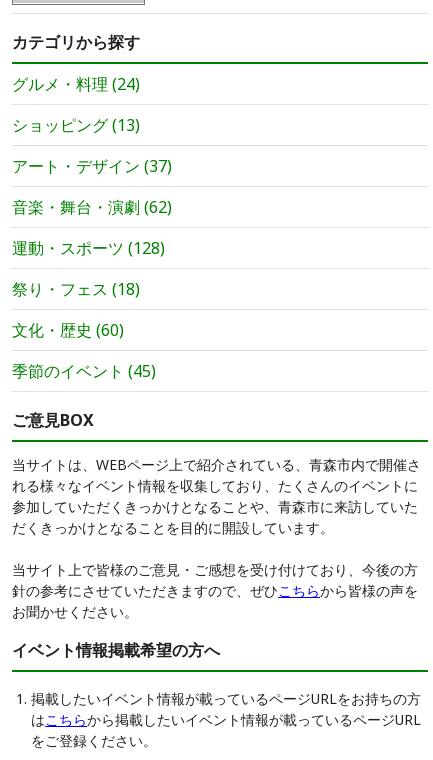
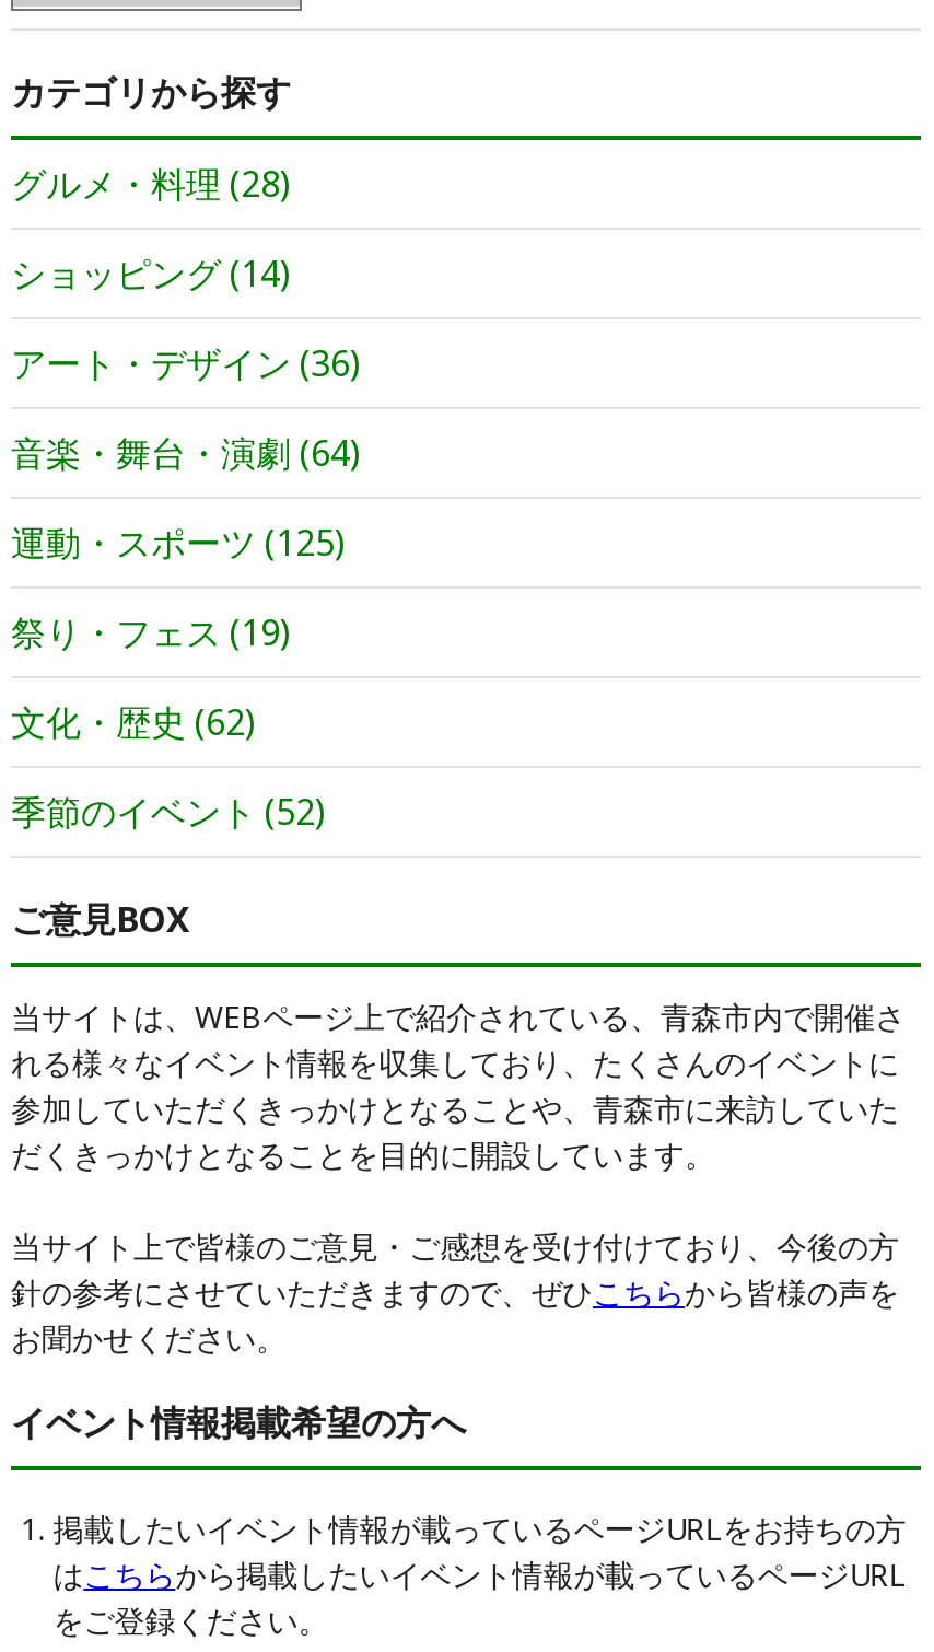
- グルメ・料理(24)
+ グルメ・料理(28)

- ショッピング(13)
+ ショッピング(14)

- アート・デザイン(37)
+ アート・デザイン(36)

- 音楽・舞台・演劇(62)
+ 音楽・舞台・演劇(64)

- 運動・スポーツ(128)
+ 運動・スポーツ(125)

- 祭り・フェス(18)
+ 祭り・フェス(19)

- 文化・歴史(60)
+ 文化・歴史(62)

- 季節のイベント(45)
+ 季節のイベント(52)
